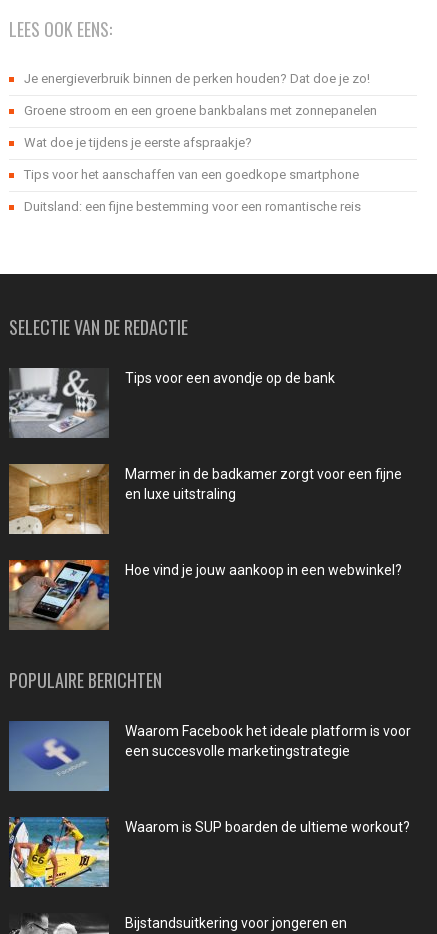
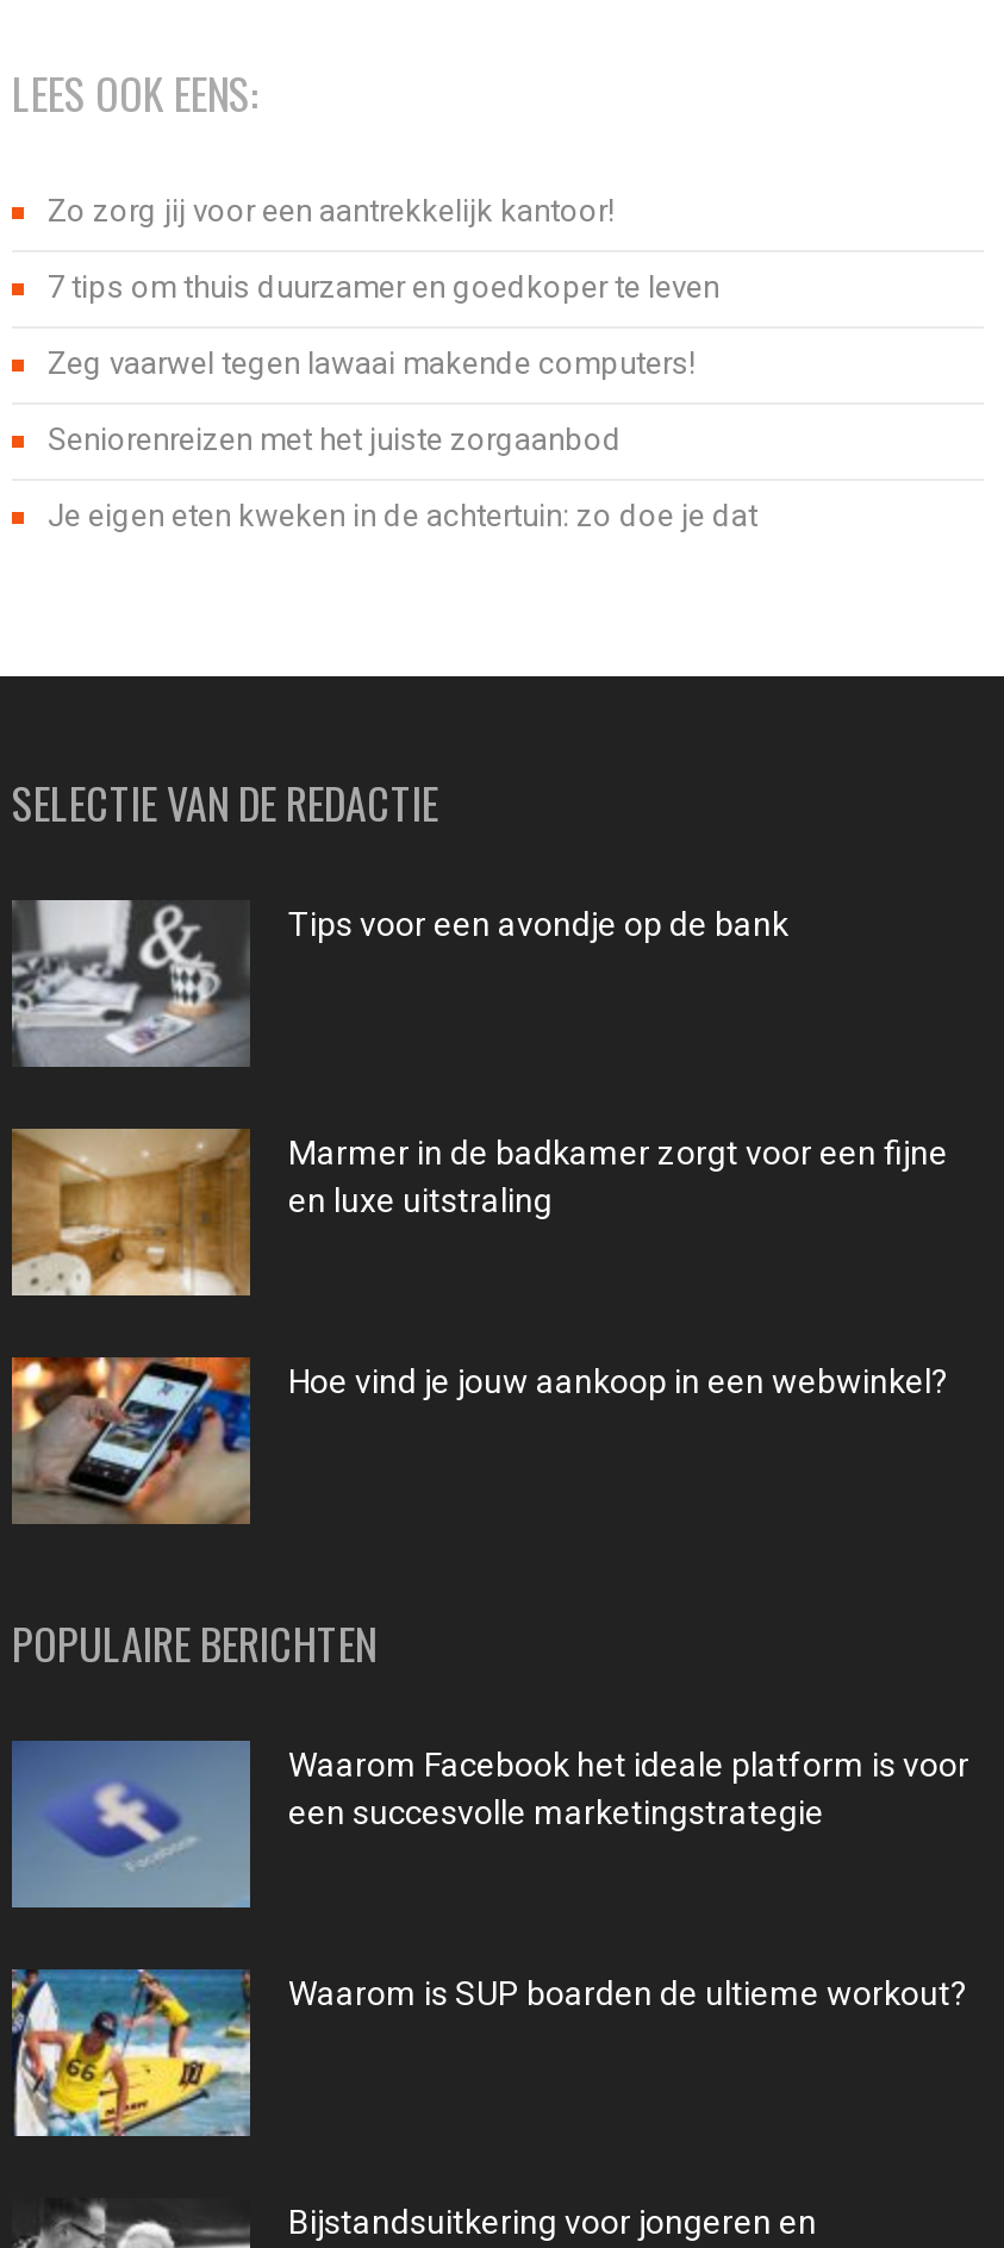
- Je energieverbruik binnen de perken houden? Dat doe je zo!
+ Zo zorg jij voor een aantrekkelijk kantoor!

- Groene stroom en een groene bankbalans met zonnepanelen
+ 7 tips om thuis duurzamer en goedkoper te leven

- Wat doe je tijdens je eerste afspraakje?
+ Zeg vaarwel tegen lawaai makende computers!

- Tips voor het aanschaffen van een goedkope smartphone
+ Seniorenreizen met het juiste zorgaanbod

- Duitsland: een fijne bestemming voor een romantische reis
+ Je eigen eten kweken in de achtertuin: zo doe je dat
